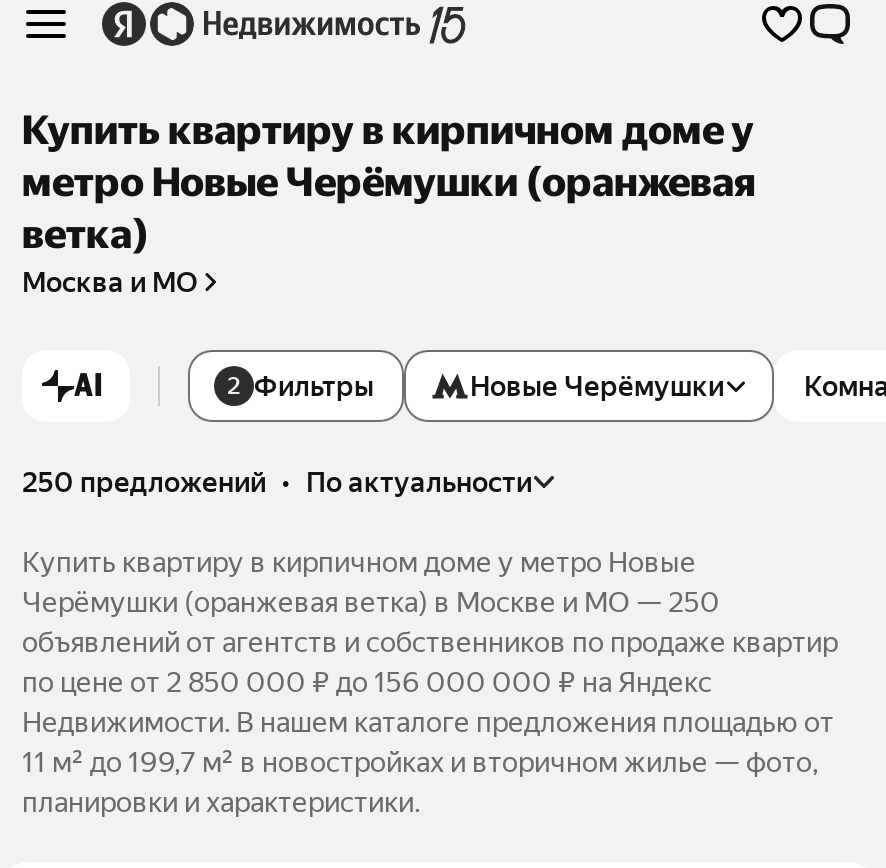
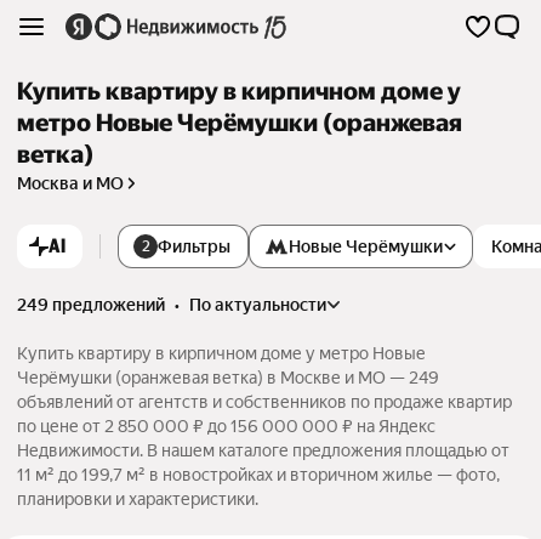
- 250 предложений • по актуальности
+ 249 предложений • по актуальности

- Черёмушки (оранжевая ветка) в Москве и МО — 250
+ Черёмушки (оранжевая ветка) в Москве и МО — 249
